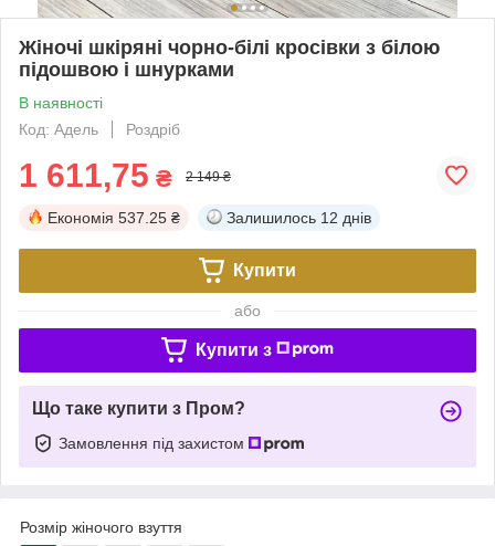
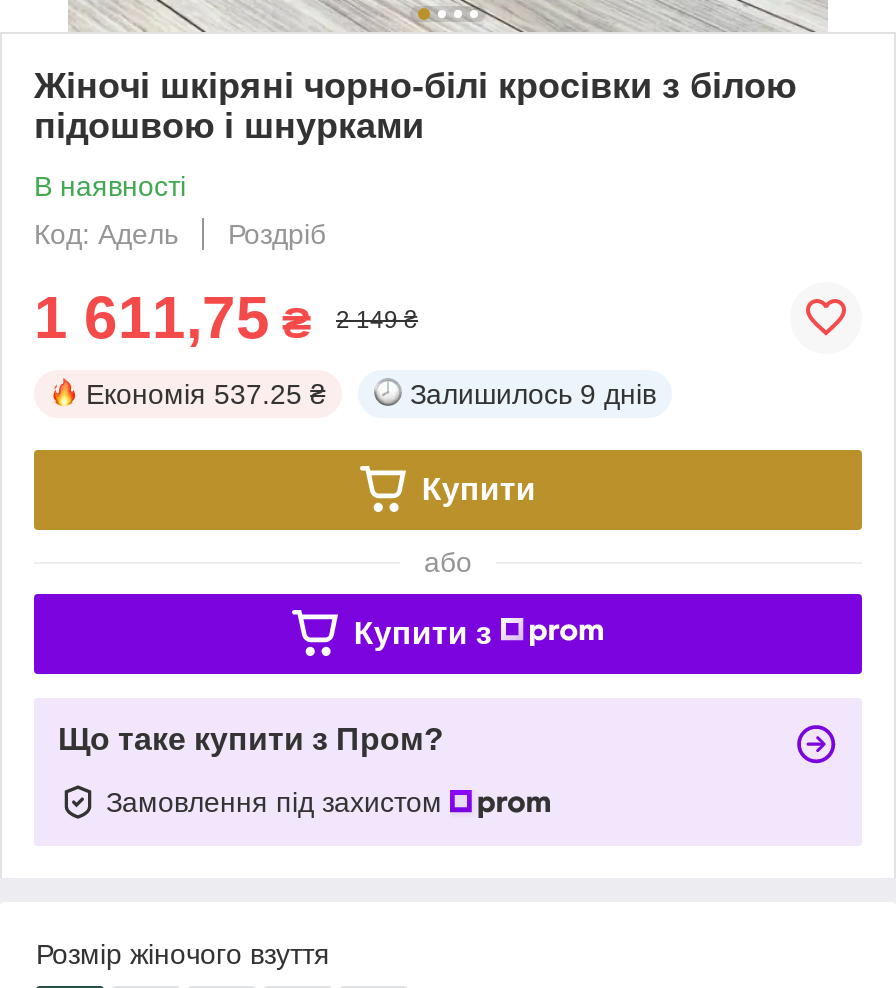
- Залишилось 12 днів
+ Залишилось 9 днів
